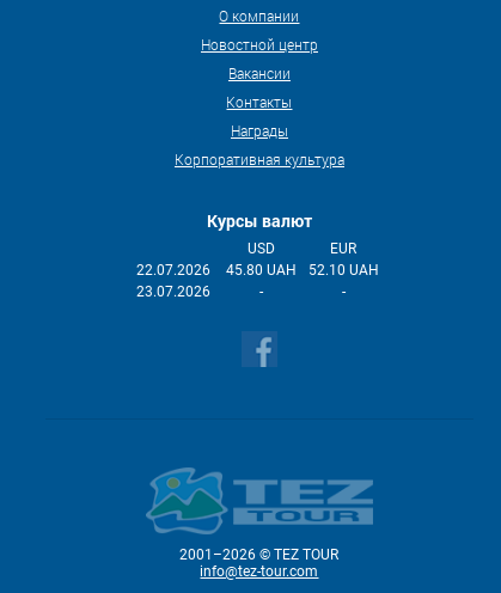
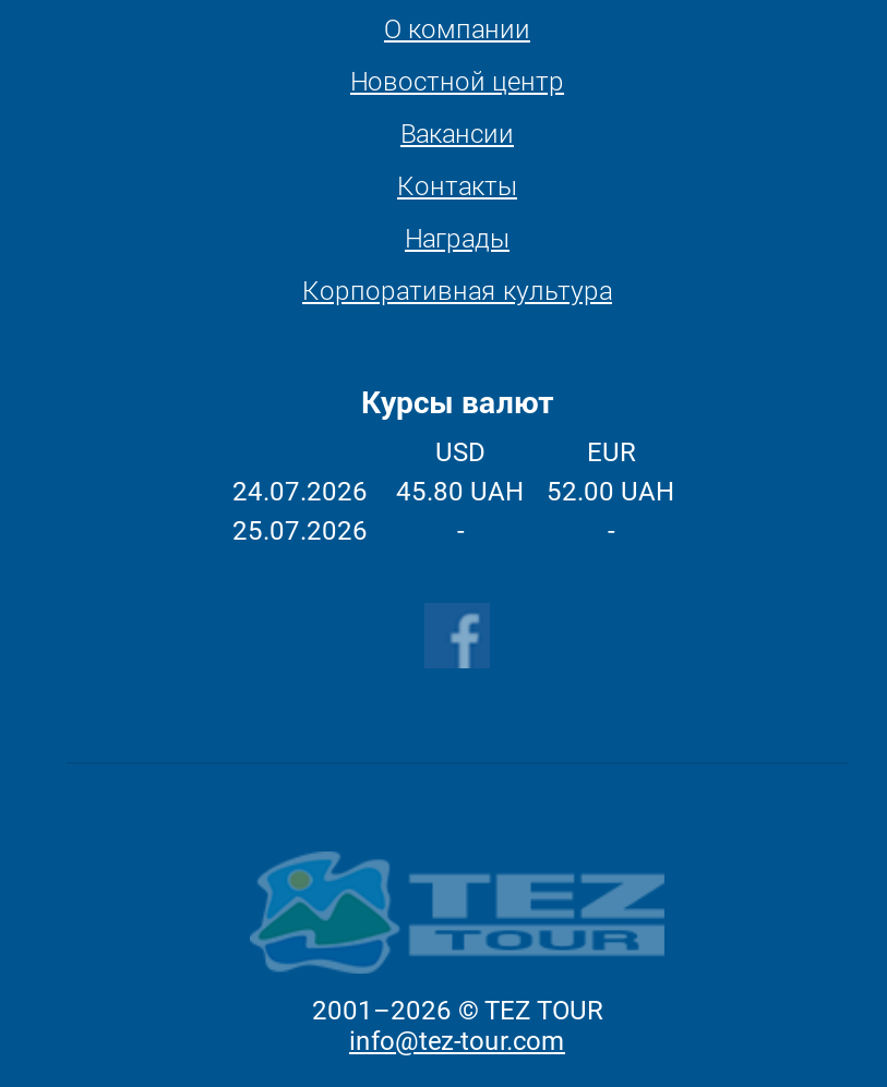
- 22.07.2026
+ 24.07.2026

- 52.10 UAH
+ 52.00 UAH

- 23.07.2026
+ 25.07.2026
